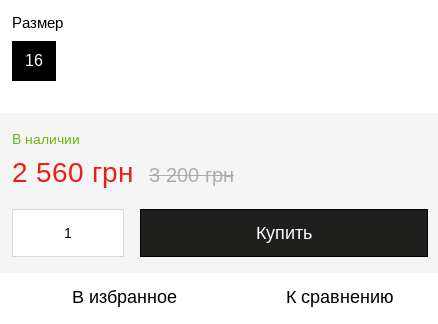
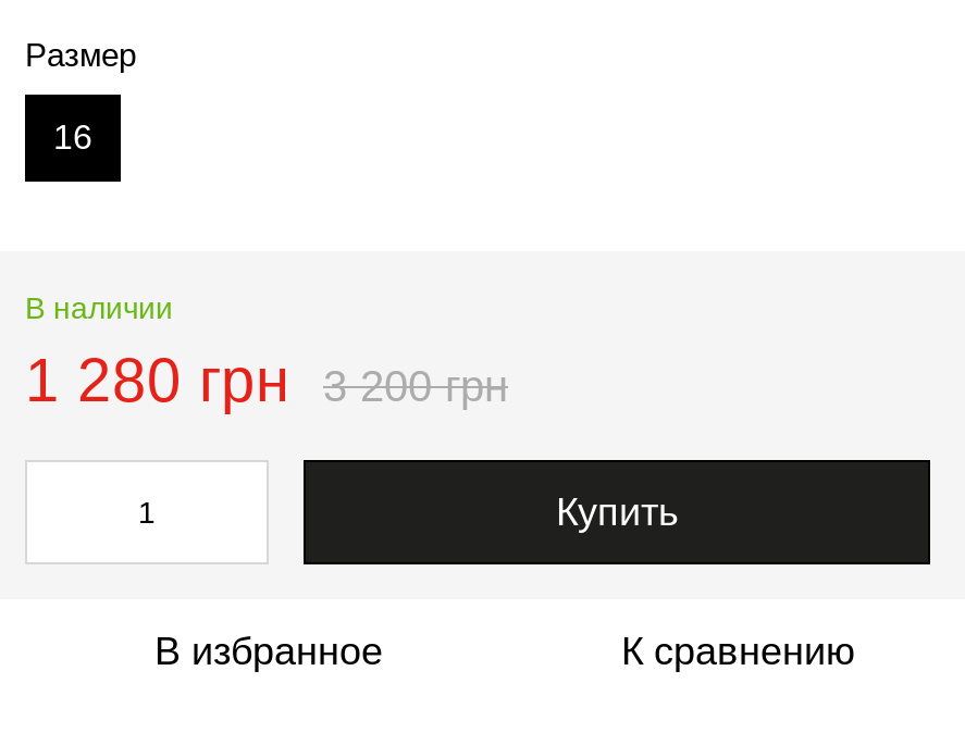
- 2 560 грн 3 200 грн
+ 1 280 грн 3 200 грн
